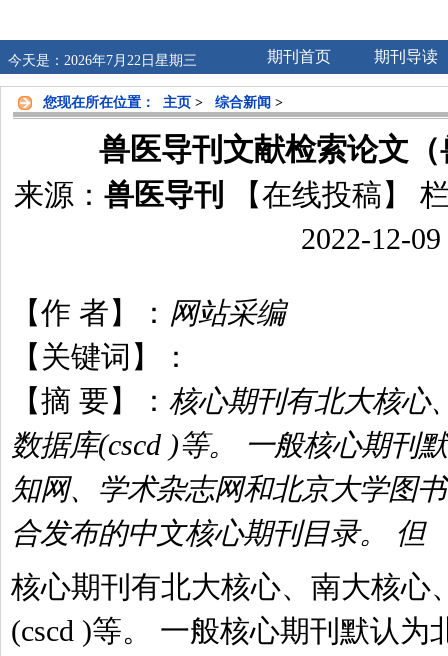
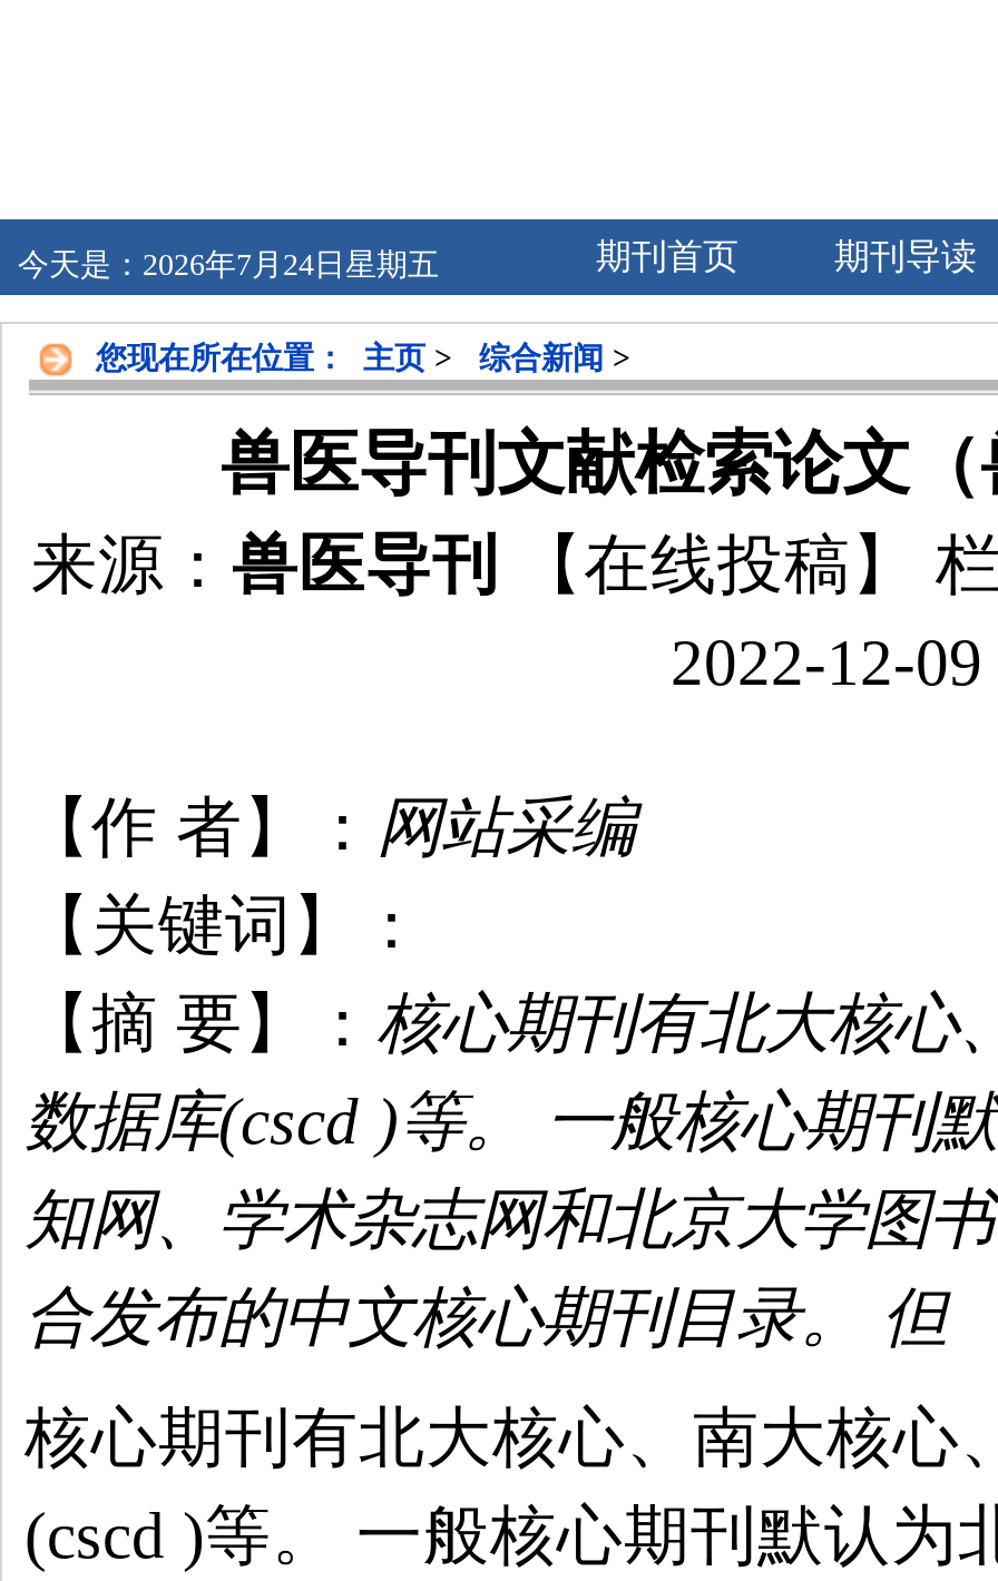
- 今天是：2026年7月22日星期三
+ 今天是：2026年7月24日星期五
